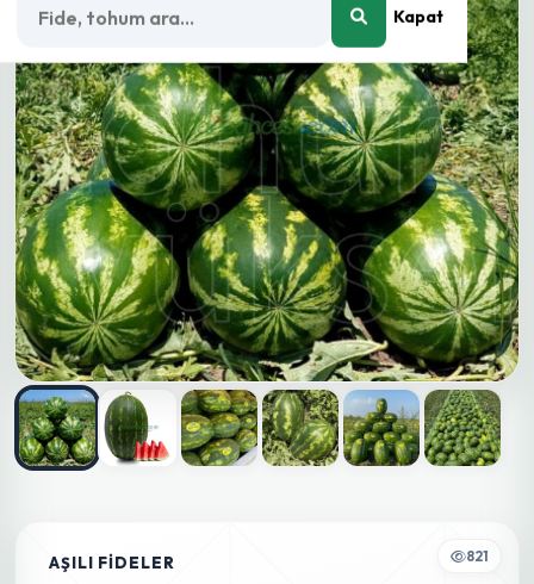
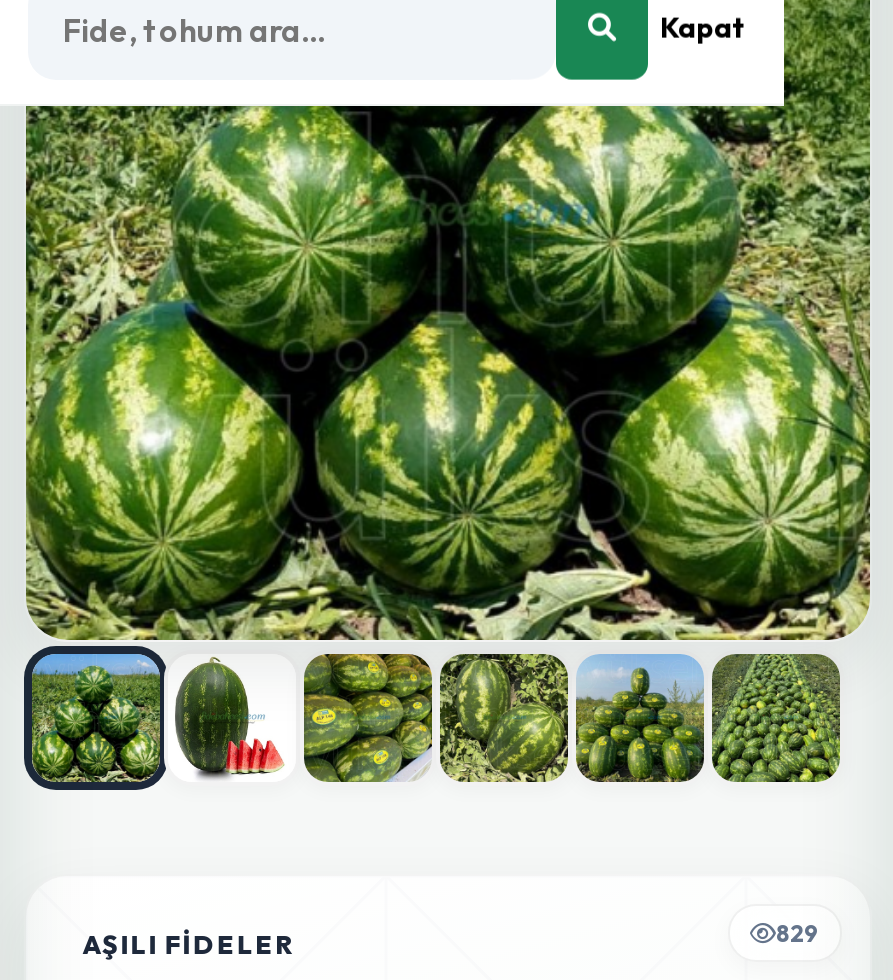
- 821
+ 829
